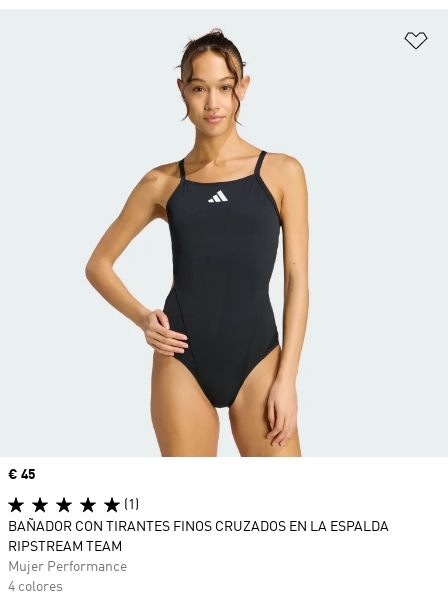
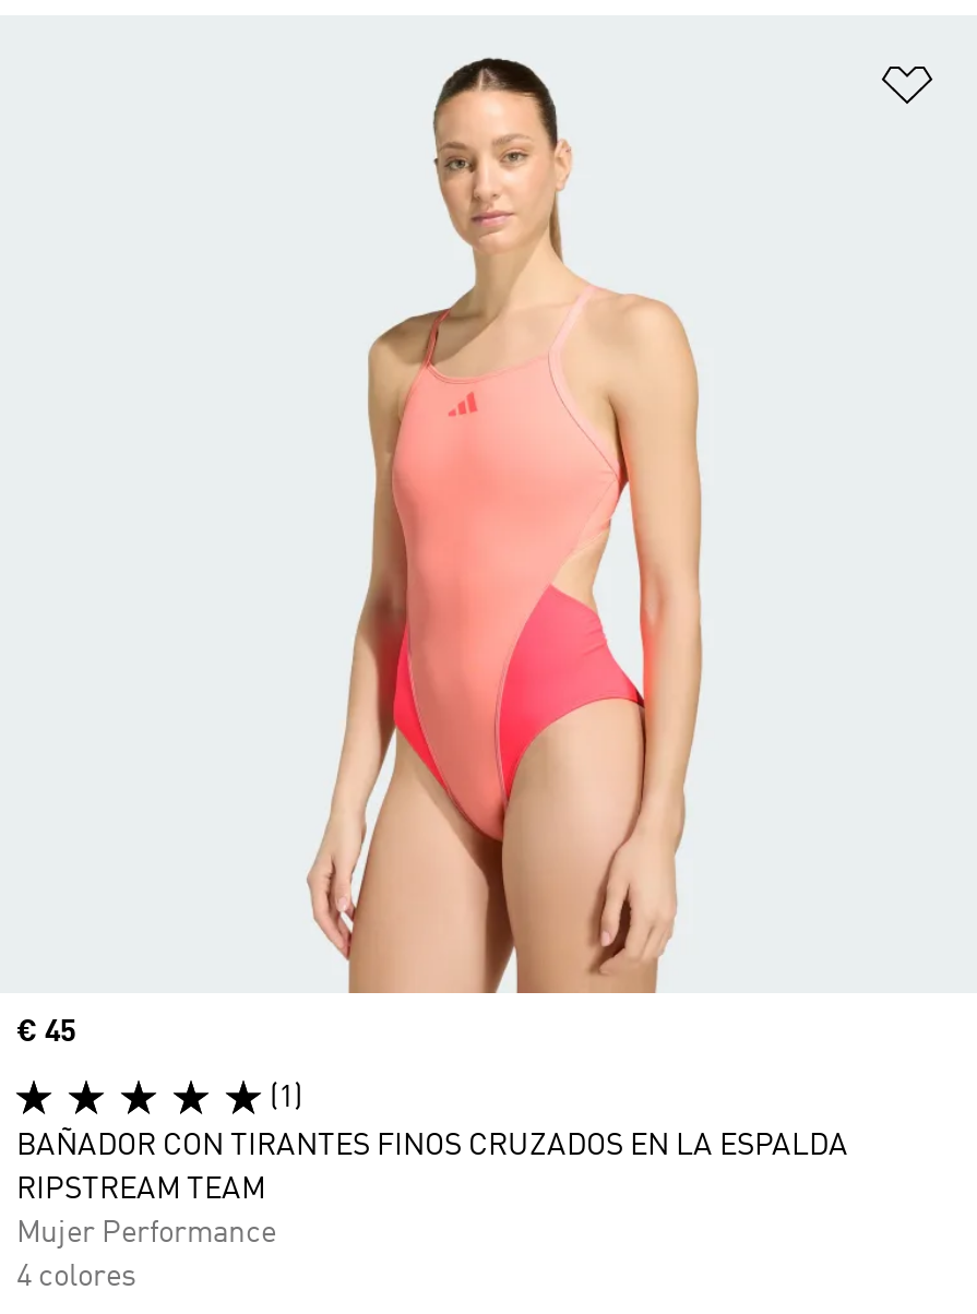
- [image]
+ [image]
